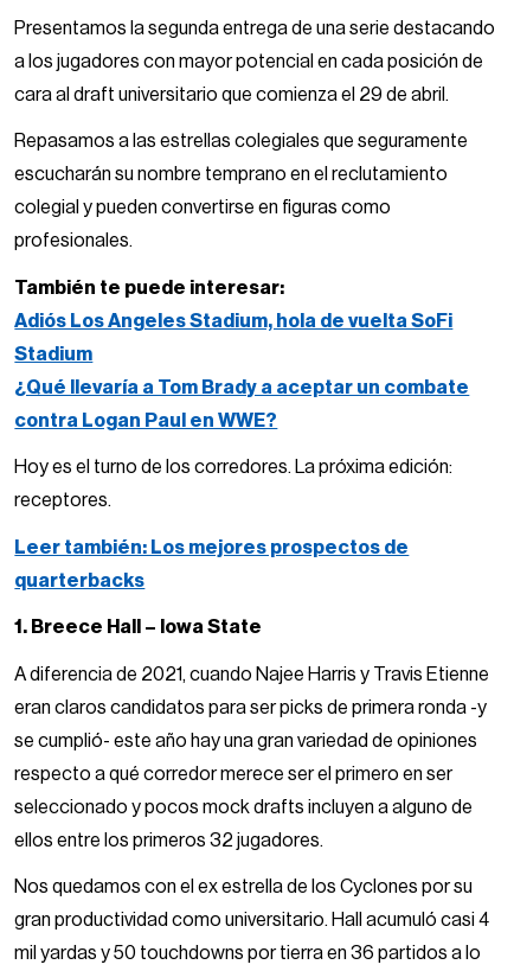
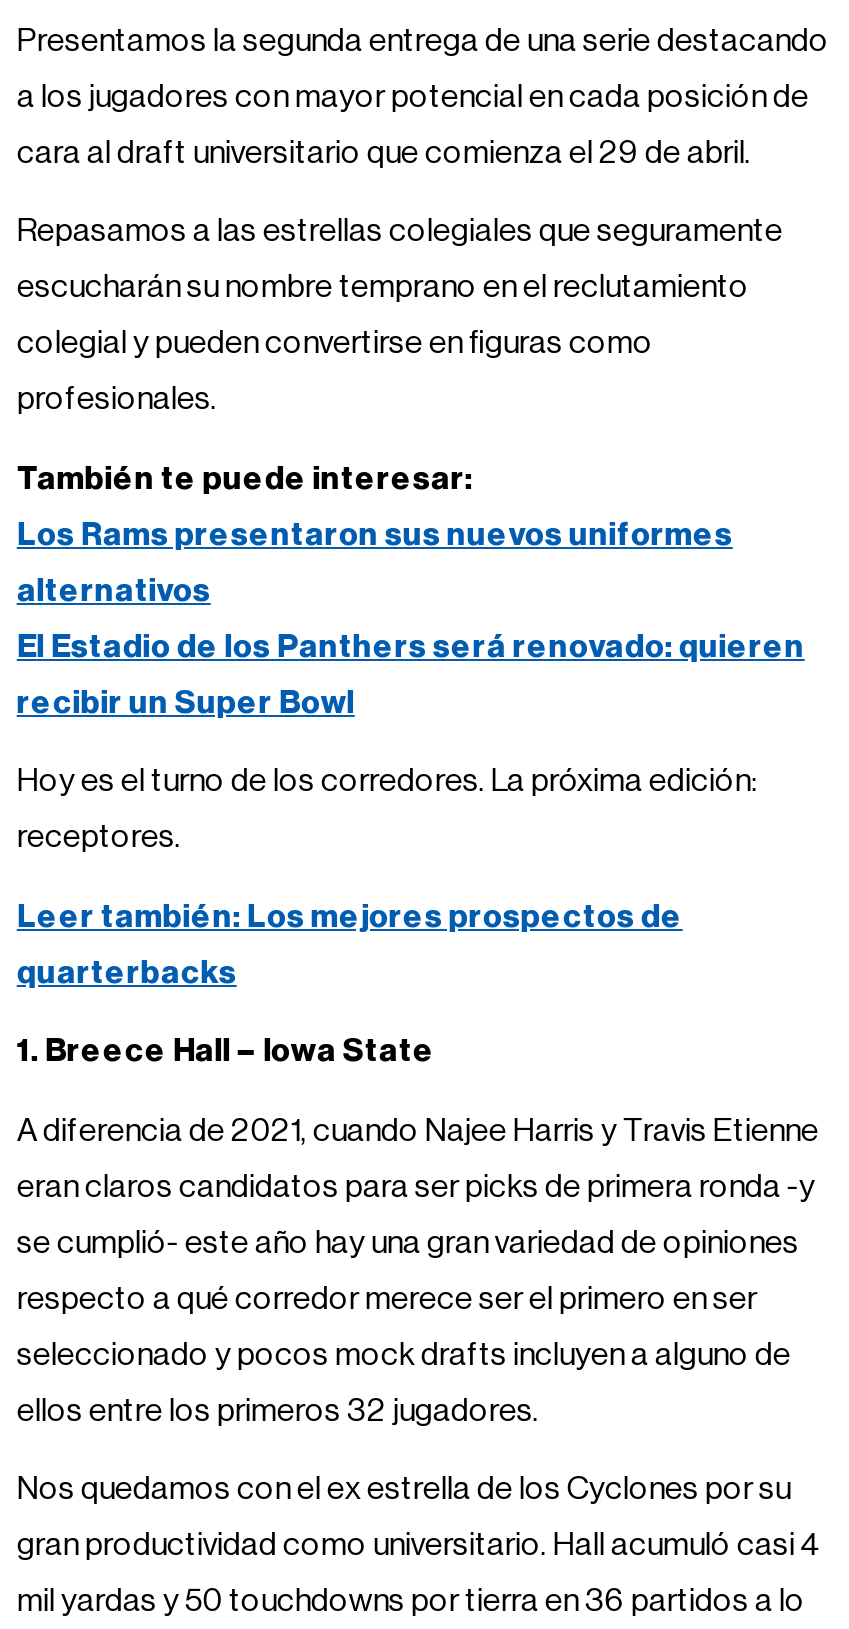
- Adiós Los Angeles Stadium, hola de vuelta SoFi
+ Los Rams presentaron sus nuevos uniformes

- Stadium
+ alternativos

- ¿Qué llevaría a Tom Brady a aceptar un combate
+ El Estadio de los Panthers será renovado: quieren

- contra Logan Paul en WWE?
+ recibir un Super Bowl
